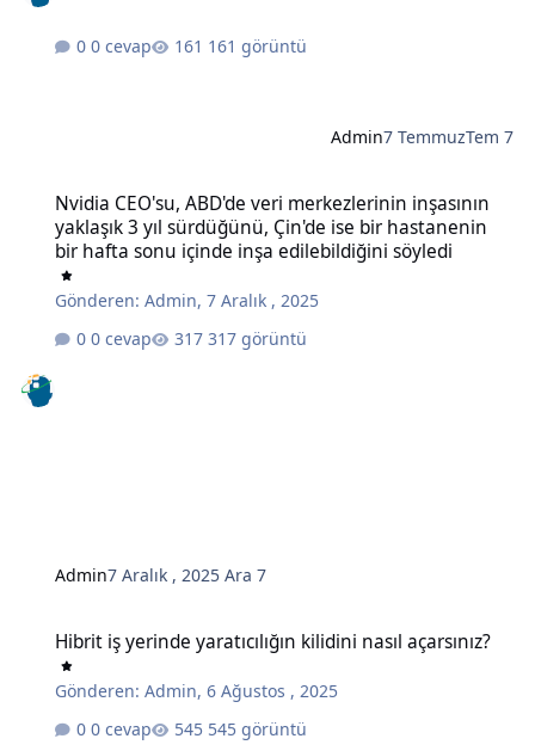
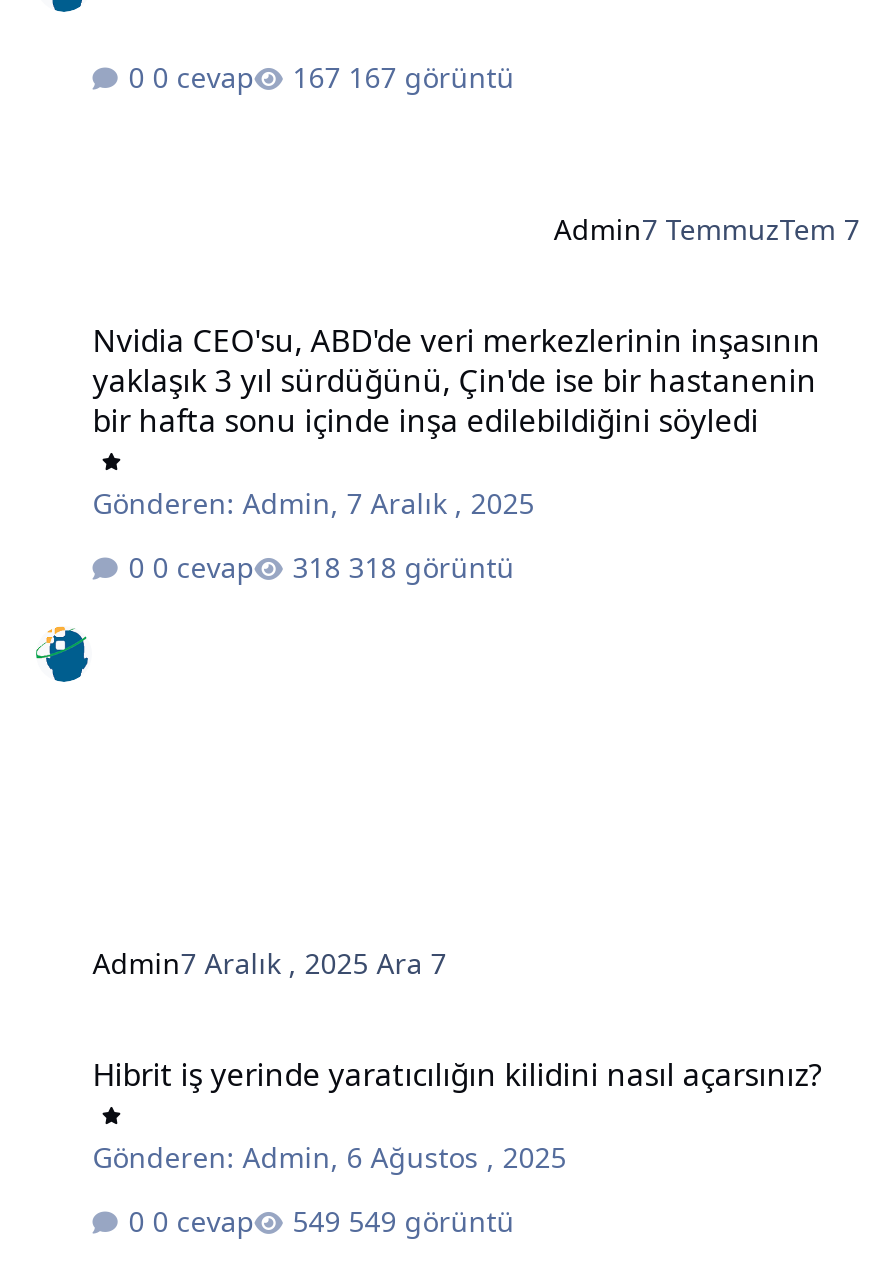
- 161 görüntü
+ 167 görüntü

- 317 görüntü
+ 318 görüntü

- 545 görüntü
+ 549 görüntü
